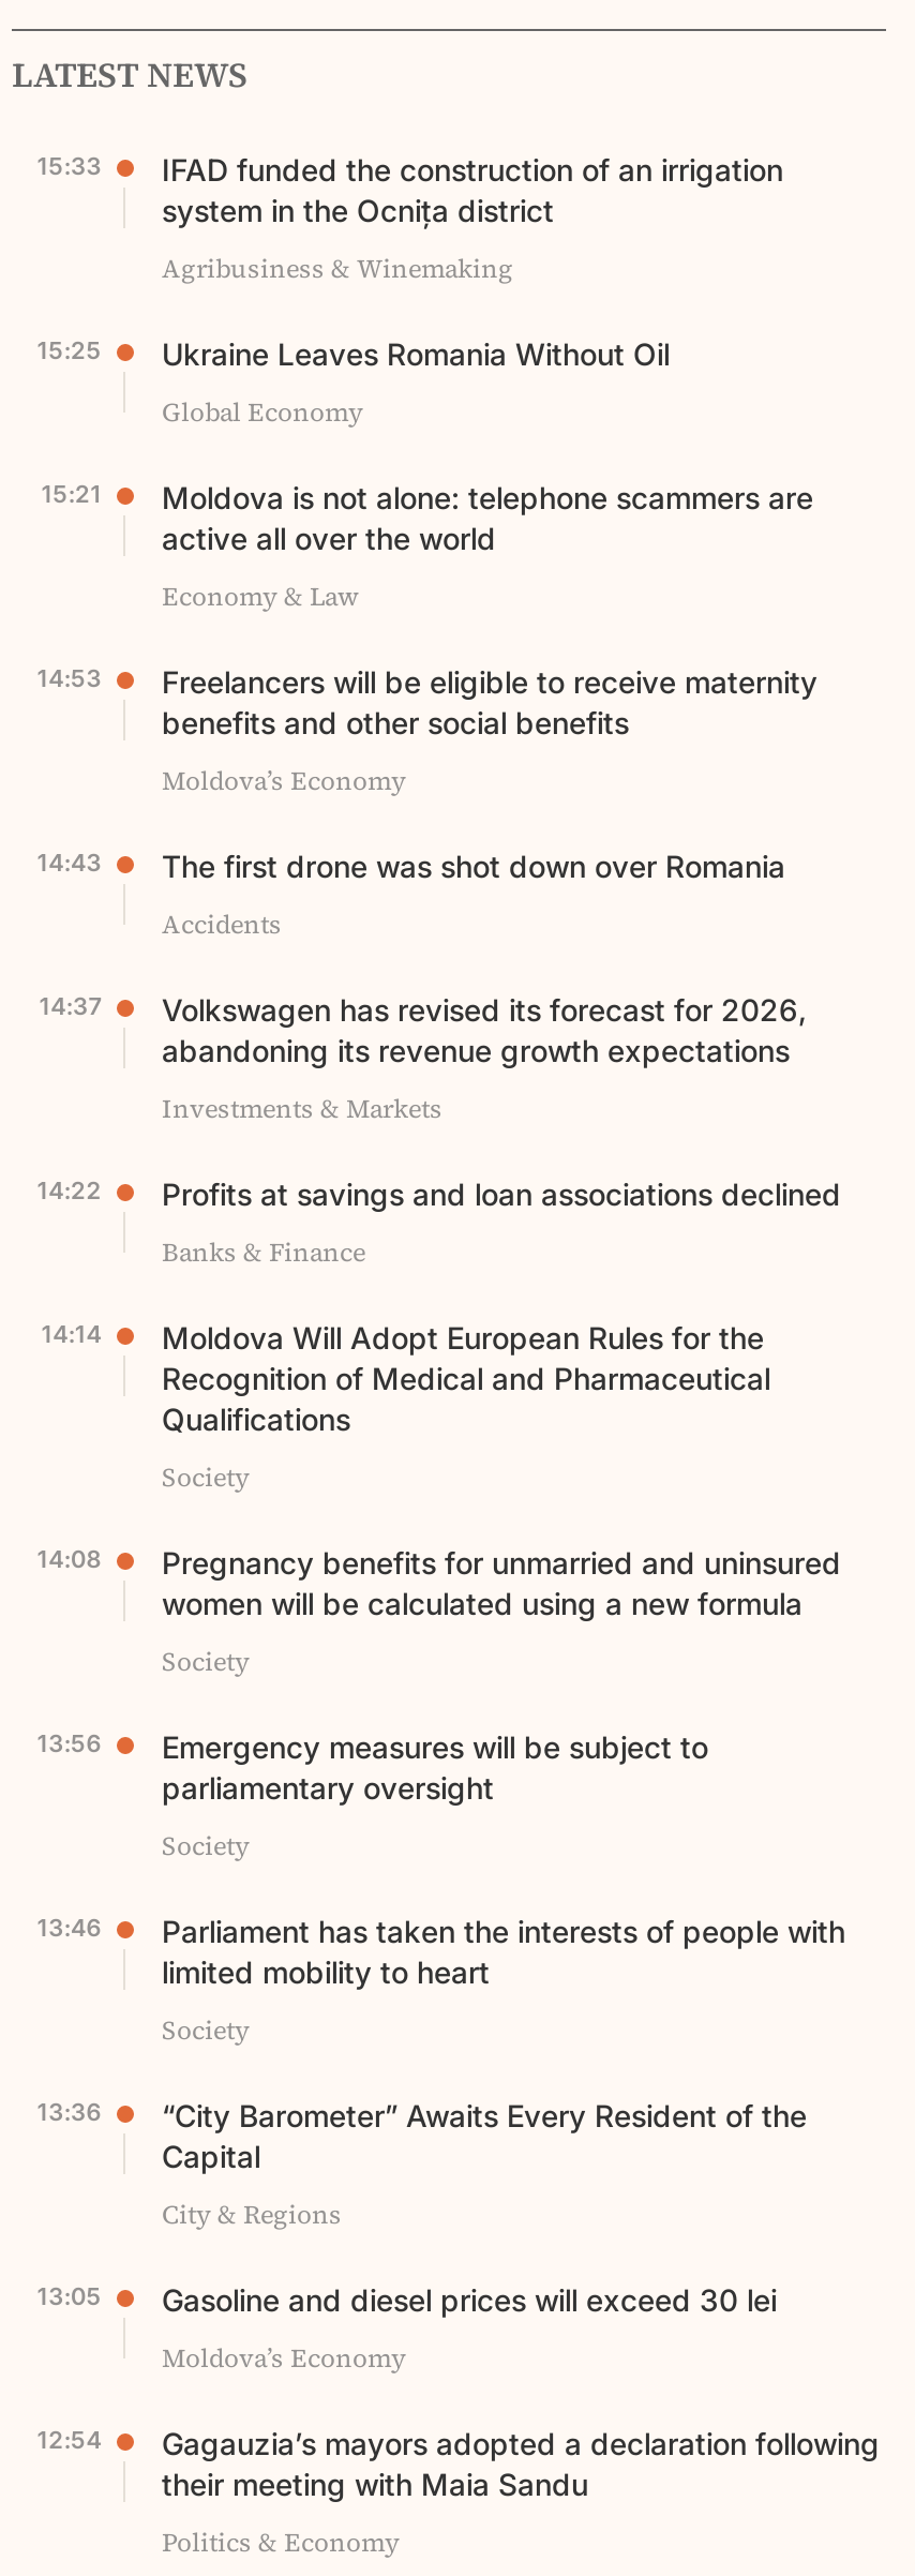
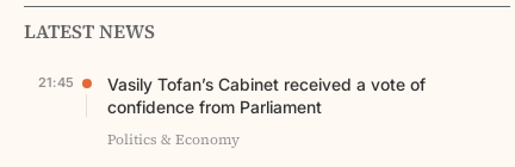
- 15:33
- IFAD funded the construction of an irrigation
- system in the Ocnița district
- Agribusiness & Winemaking
- 15:25
- Ukraine Leaves Romania Without Oil
- Global Economy
- 15:21
- Moldova is not alone: telephone scammers are
- active all over the world
- Economy & Law
- 14:53
- Freelancers will be eligible to receive maternity
- benefits and other social benefits
- Moldova’s Economy
- 14:43
- The first drone was shot down over Romania
- Accidents
- 14:37
- Volkswagen has revised its forecast for 2026,
- abandoning its revenue growth expectations
- Investments & Markets
- 14:22
- Profits at savings and loan associations declined
- Banks & Finance
- 14:14
- Moldova Will Adopt European Rules for the
- Recognition of Medical and Pharmaceutical
- Qualifications
- Society
- 14:08
- Pregnancy benefits for unmarried and uninsured
- women will be calculated using a new formula
- Society
- 13:56
- Emergency measures will be subject to
- parliamentary oversight
- Society
- 13:46
- Parliament has taken the interests of people with
- limited mobility to heart
- Society
- 13:36
- “City Barometer” Awaits Every Resident of the
- Capital
- City & Regions
- 13:05
- Gasoline and diesel prices will exceed 30 lei
- Moldova’s Economy
- 12:54
- Gagauzia’s mayors adopted a declaration following
- their meeting with Maia Sandu
+ 21:45
+ Vasily Tofan’s Cabinet received a vote of
+ confidence from Parliament
